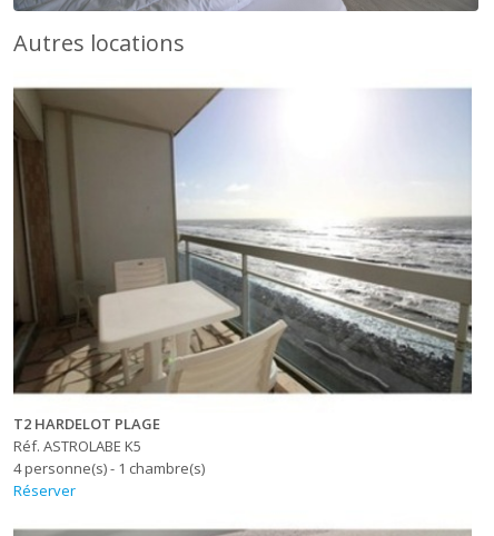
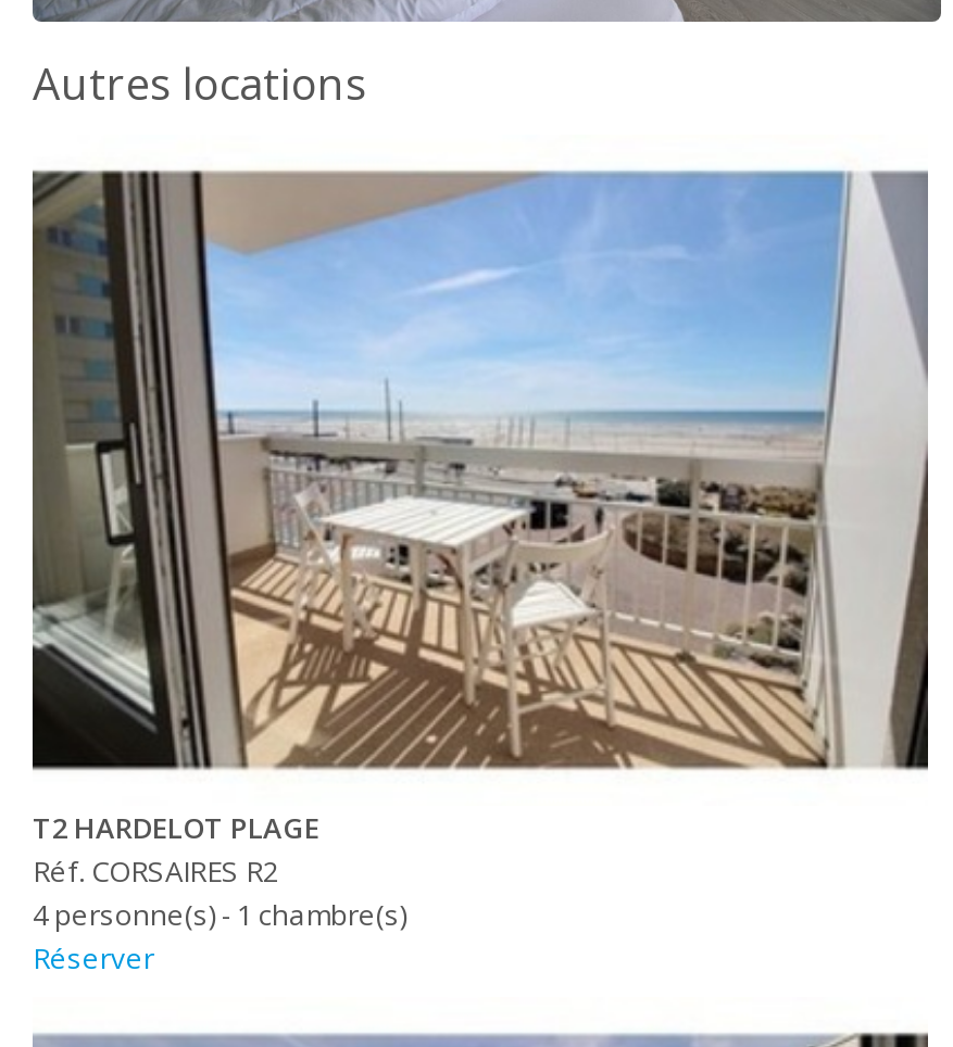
- [image]
- Réf. ASTROLABE K5
+ [image]
+ Réf. CORSAIRES R2
